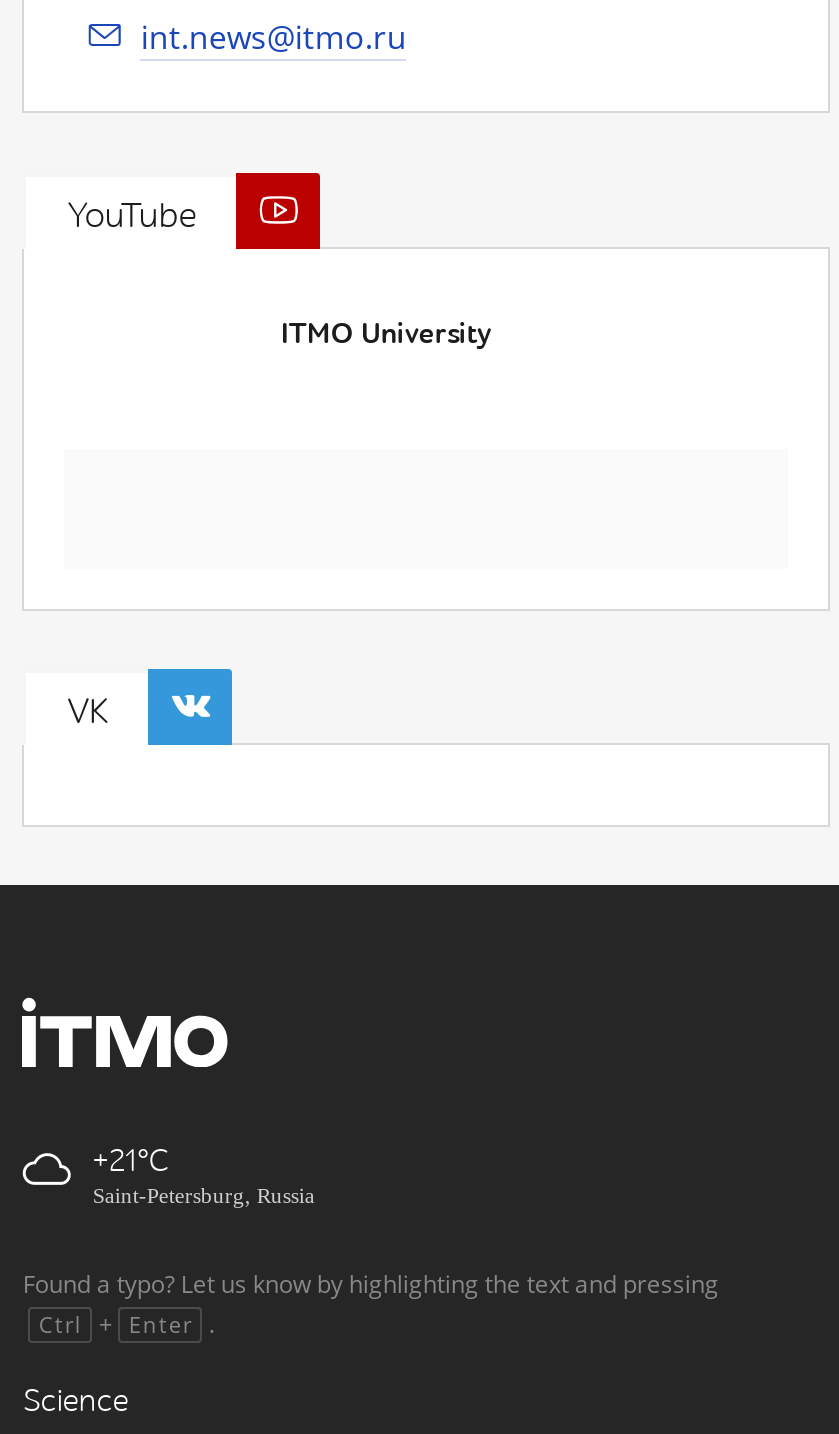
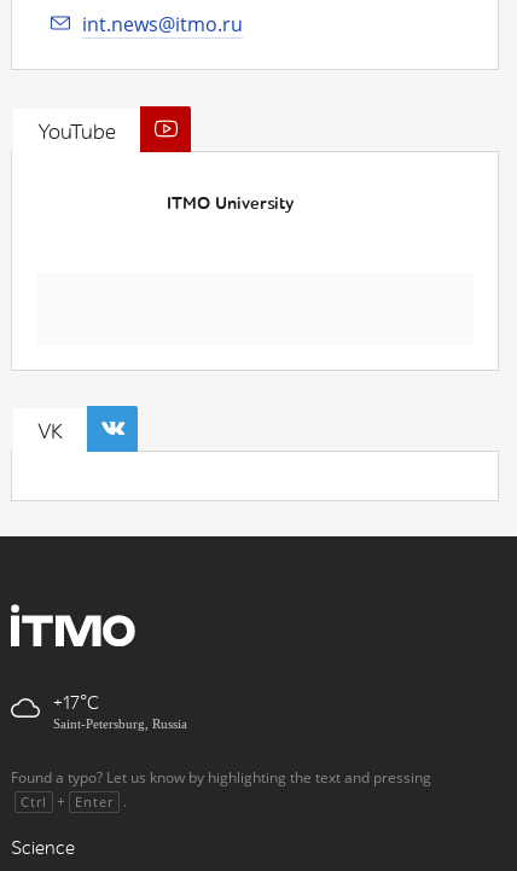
- +21
+ +17
